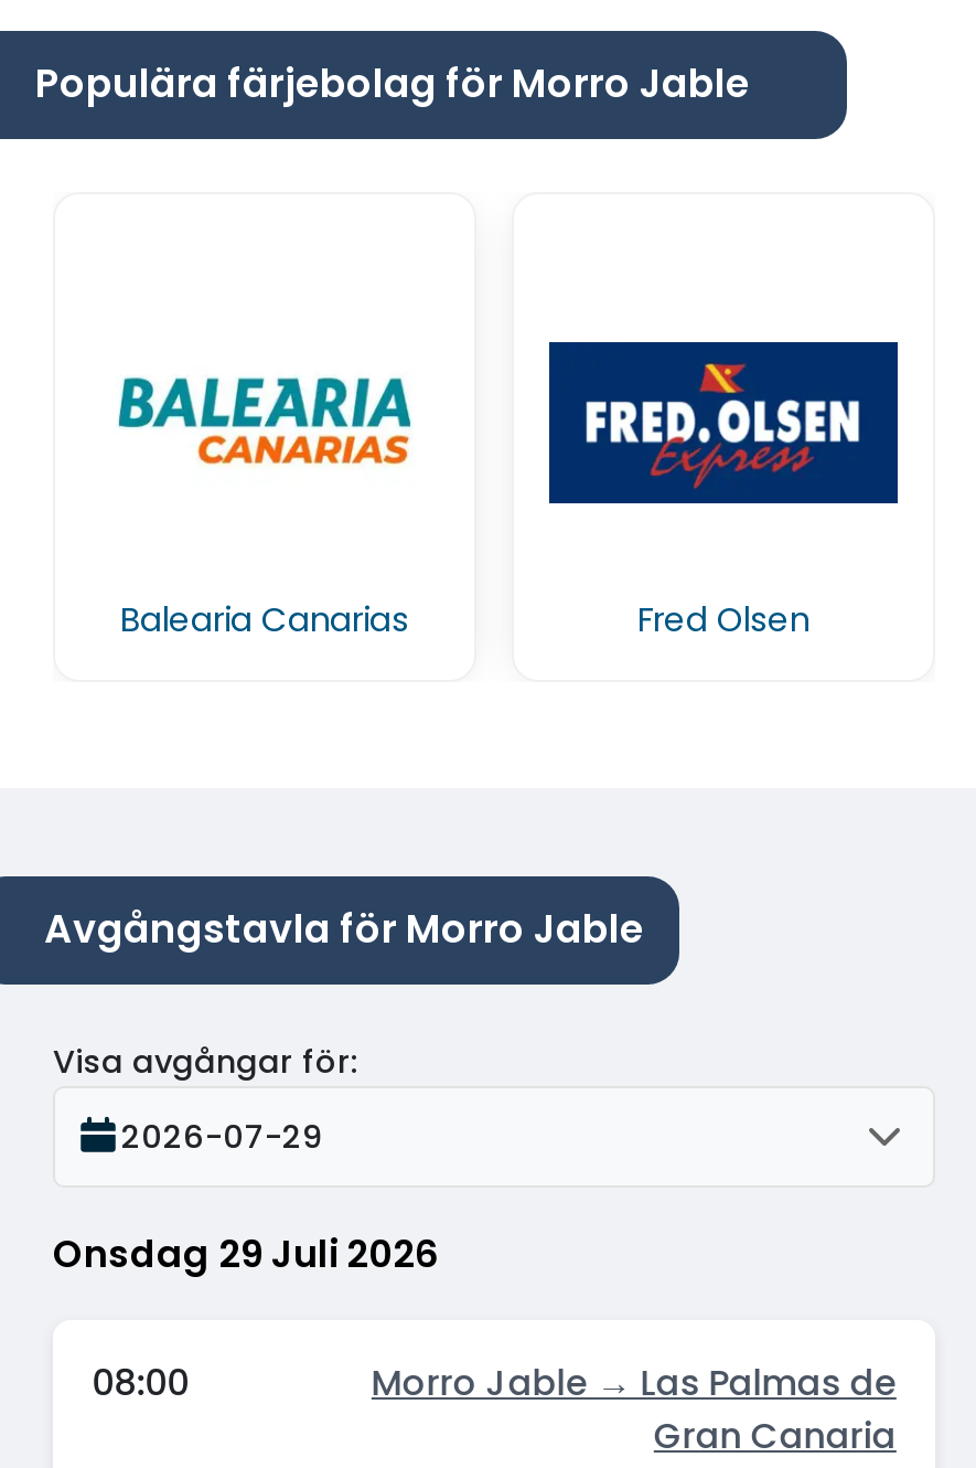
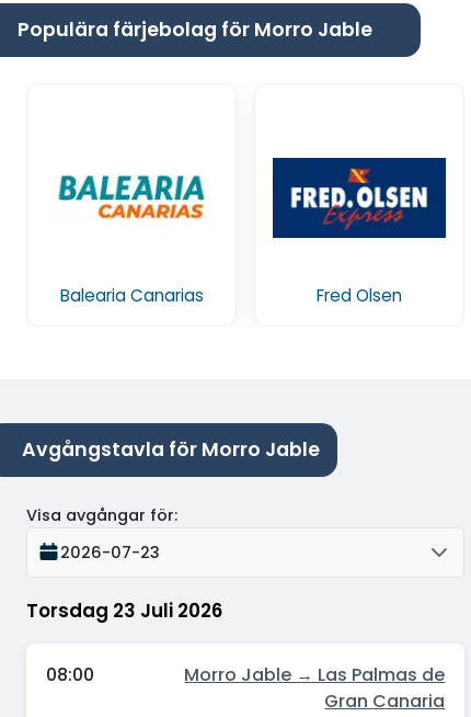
- 2026-07-29
+ 2026-07-23

- Onsdag 29 Juli 2026
+ Torsdag 23 Juli 2026
